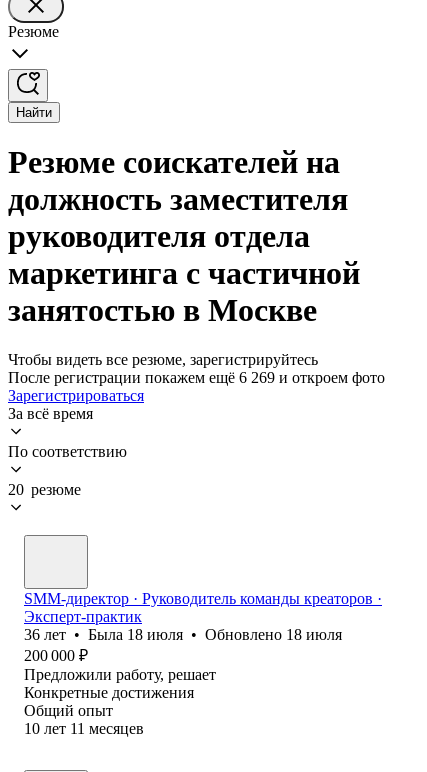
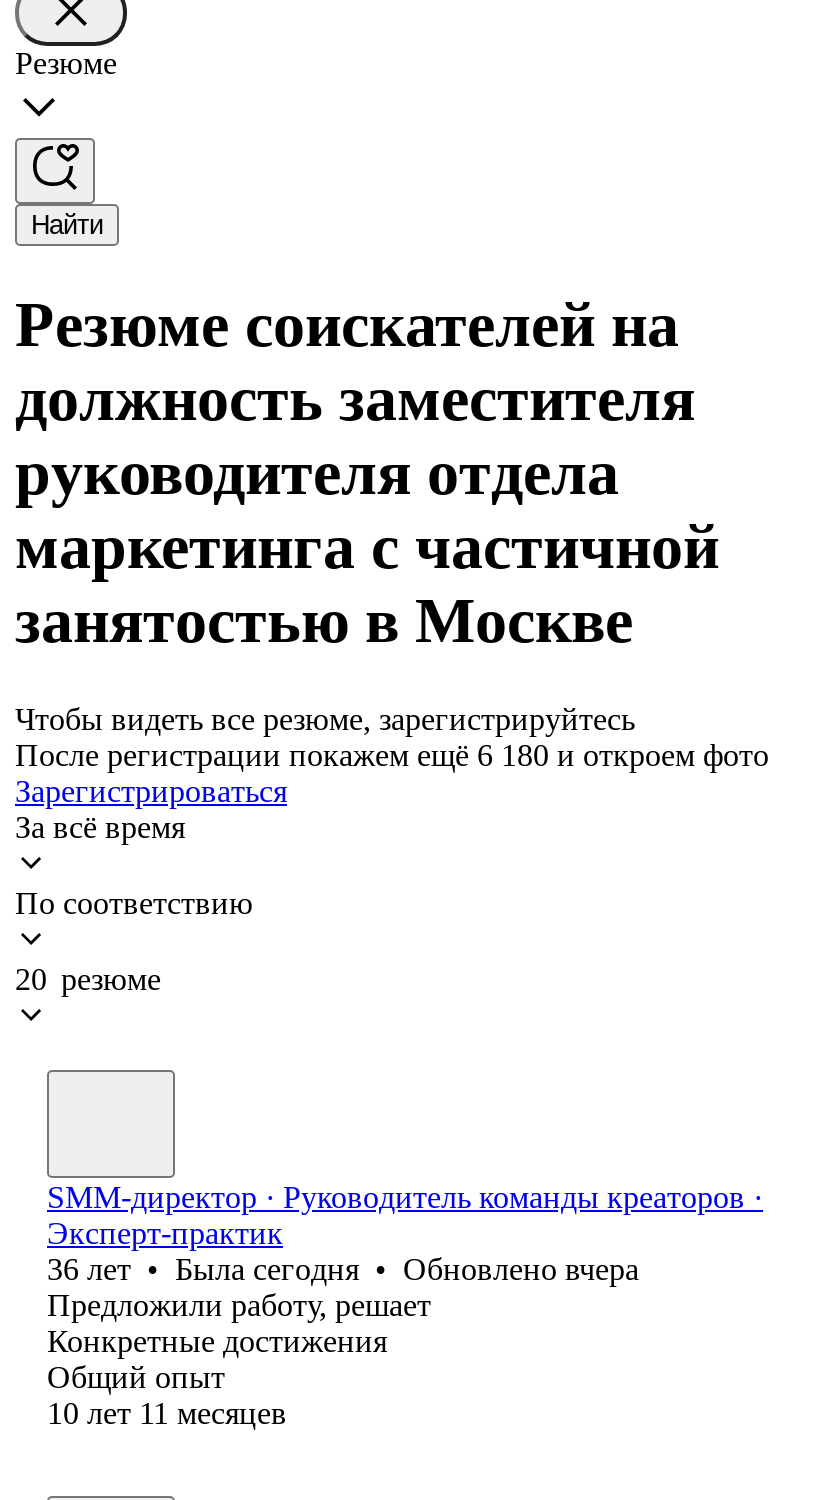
- После регистрации покажем ещё 6 269 и откроем фото
+ После регистрации покажем ещё 6 180 и откроем фото

- 36 лет • Была 18 июля • Обновлено 18 июля
- 200 000 ₽
+ 36 лет • Была сегодня • Обновлено вчера
